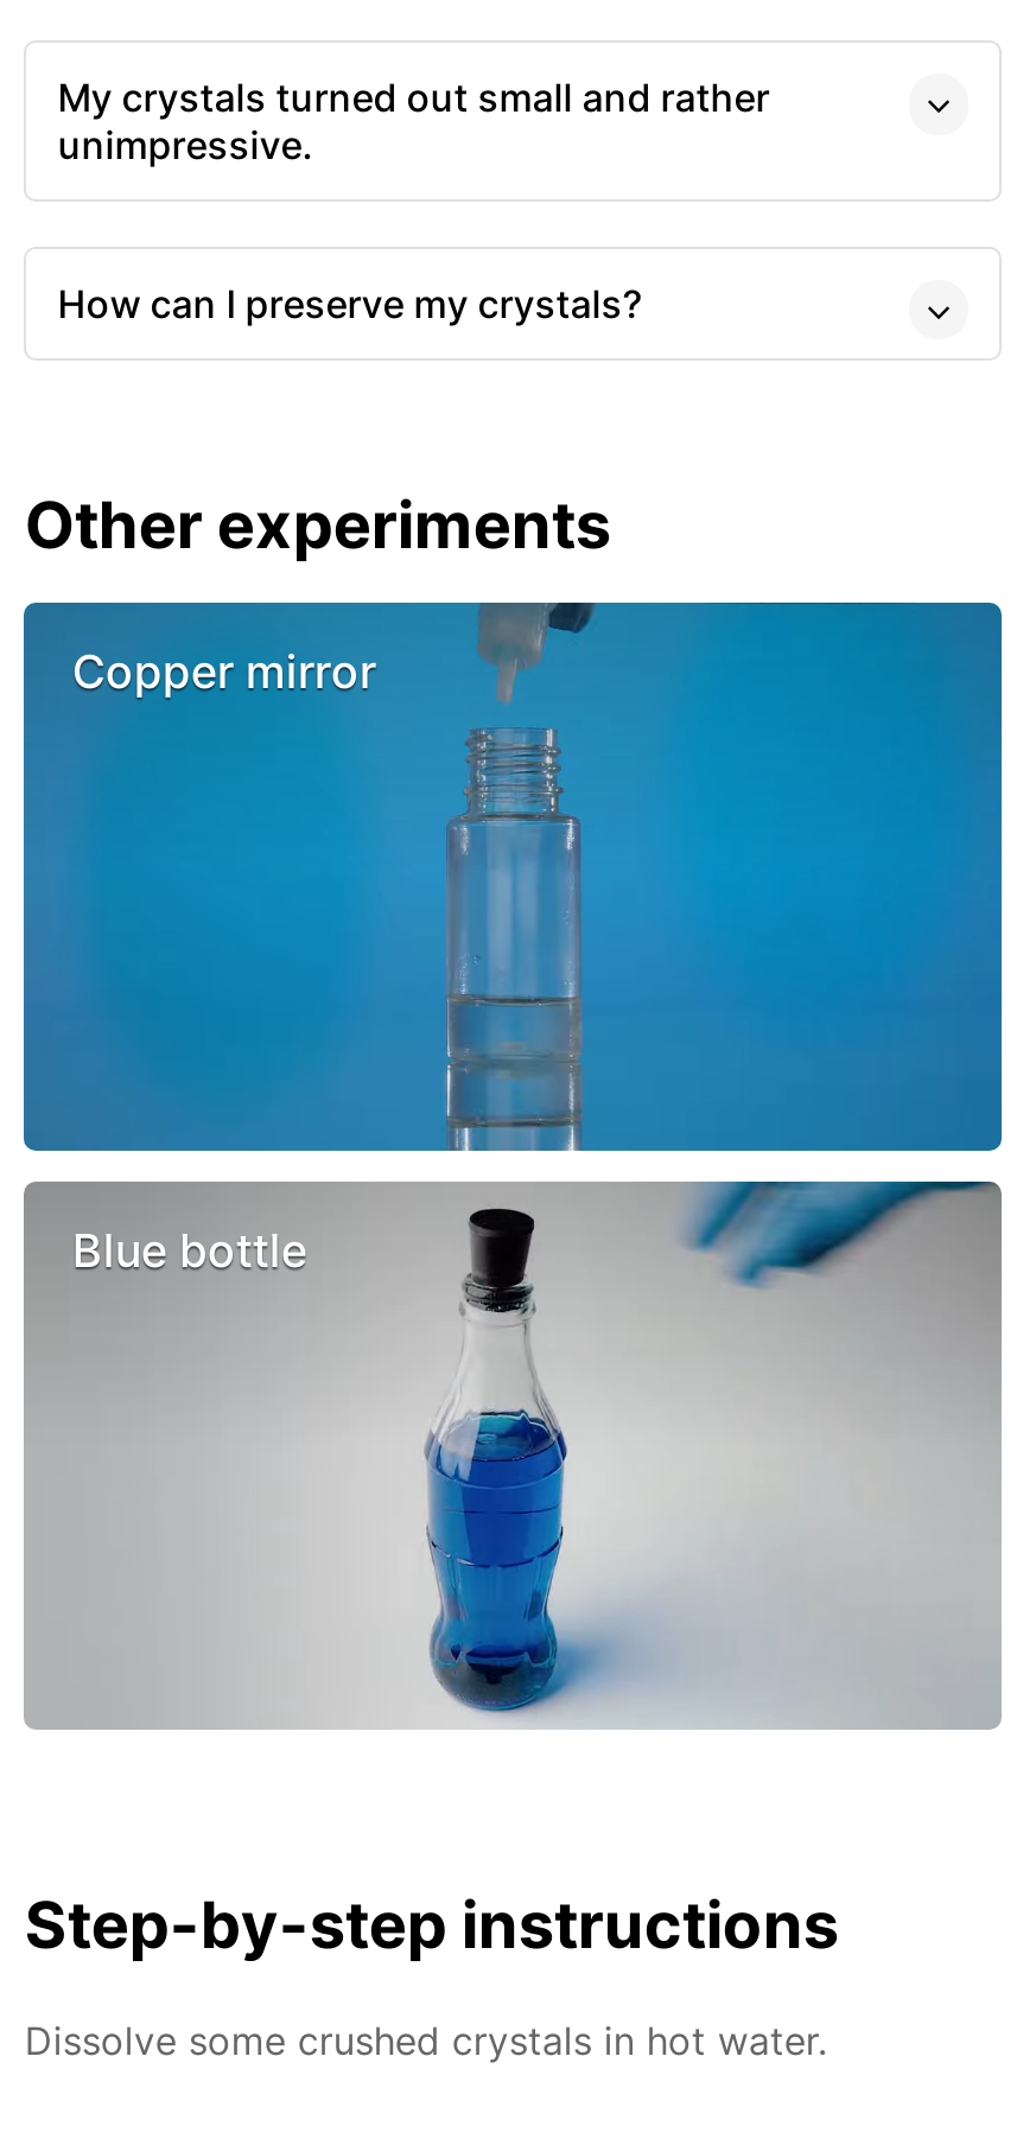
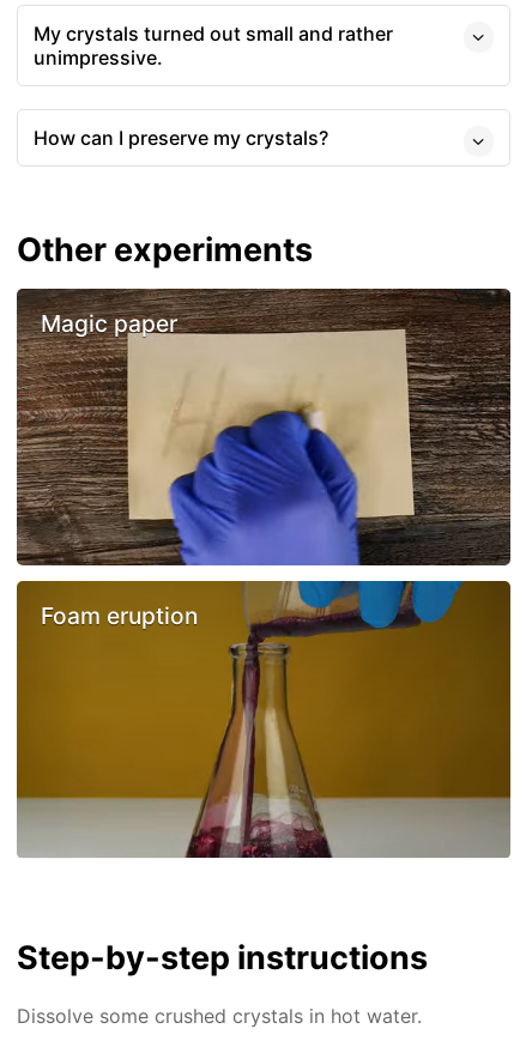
- [image]
- Copper mirror
+ [image]
+ Magic paper

- [image]
- Blue bottle
+ [image]
+ Foam eruption
